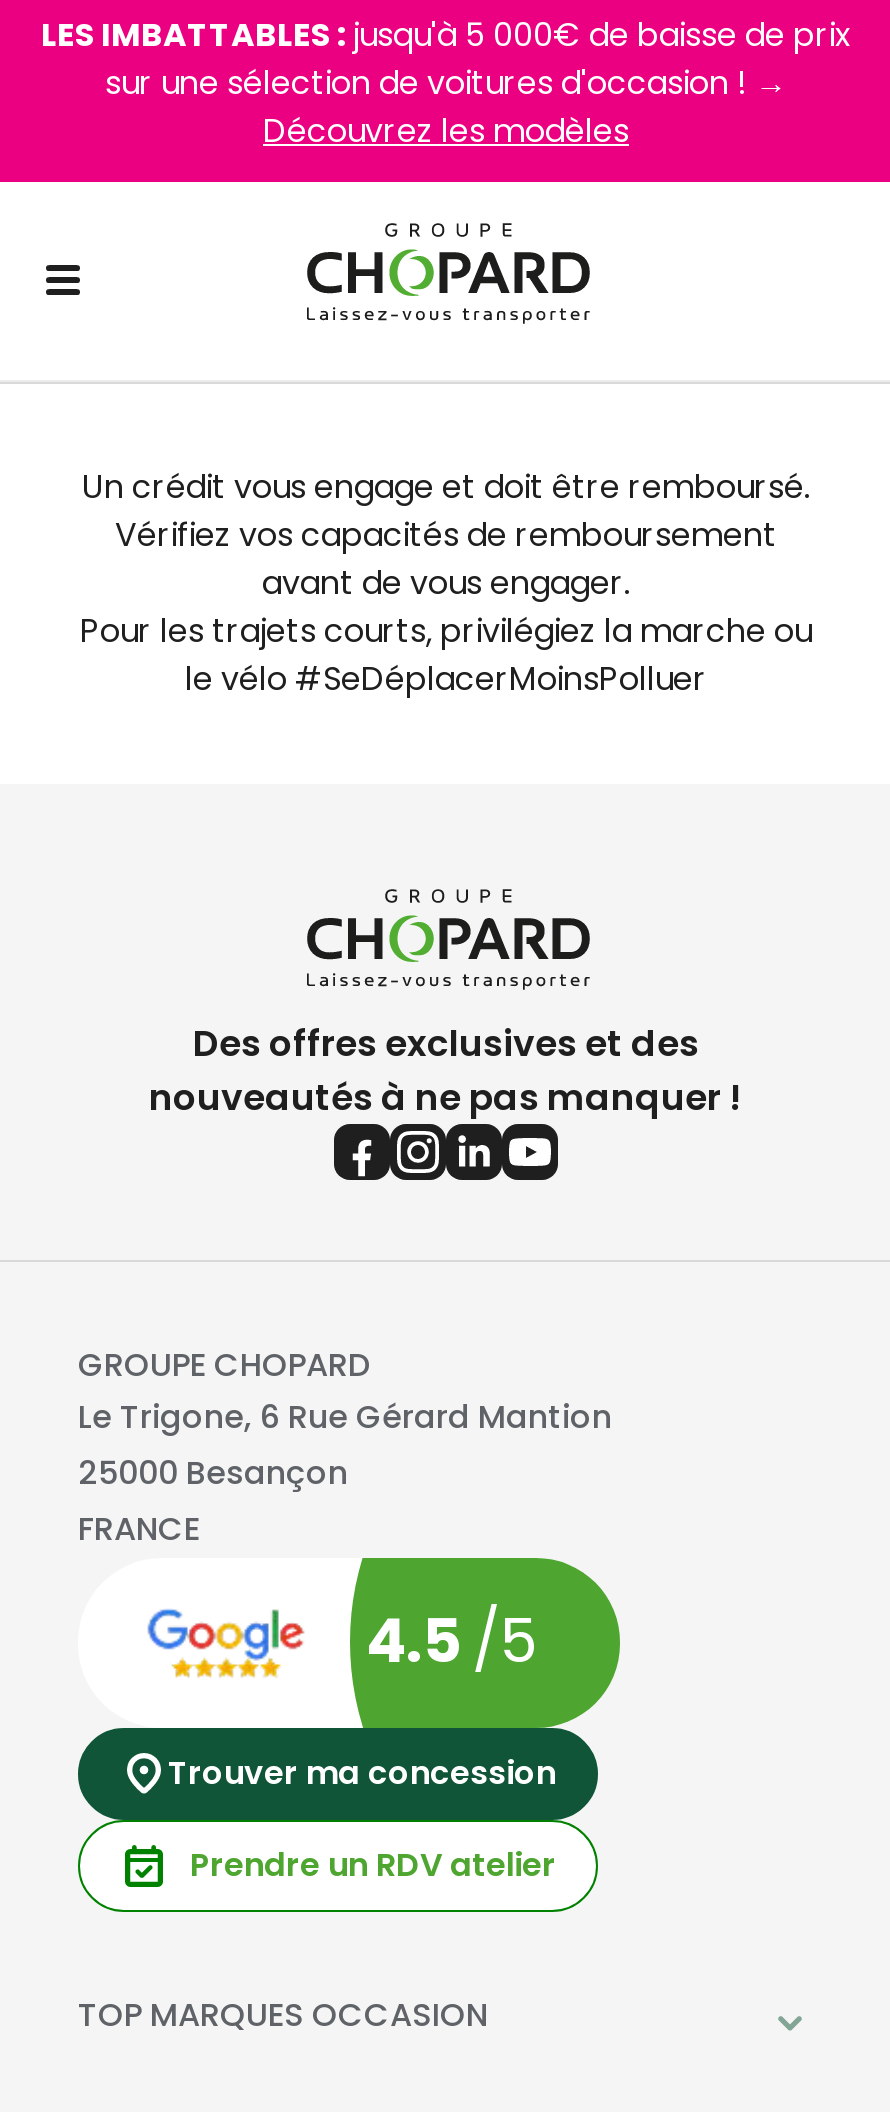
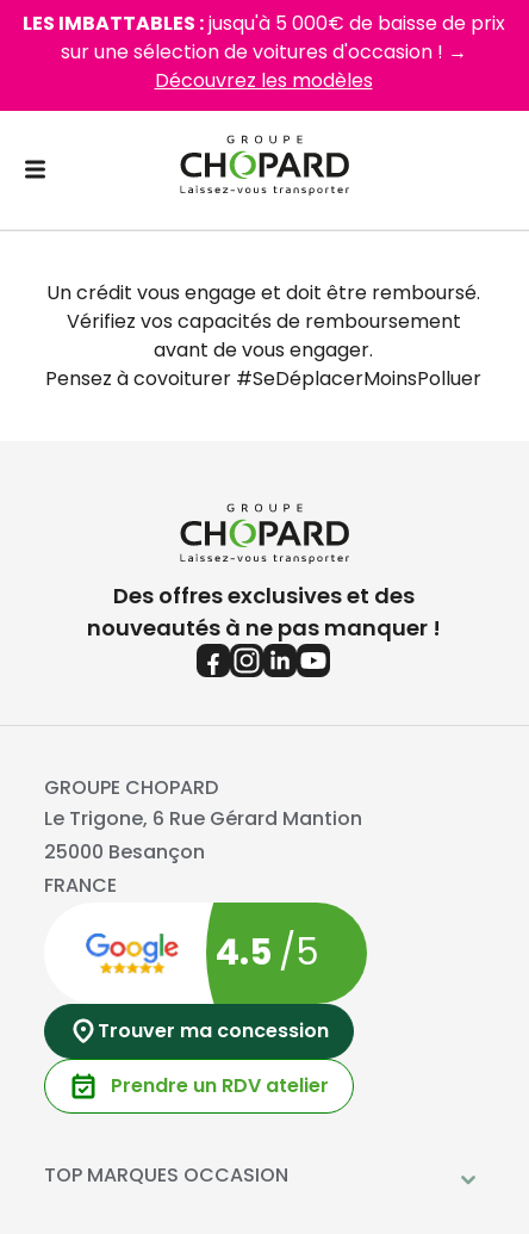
- Pour les trajets courts, privilégiez la marche ou
- le vélo #SeDéplacerMoinsPolluer
+ Pensez à covoiturer #SeDéplacerMoinsPolluer
